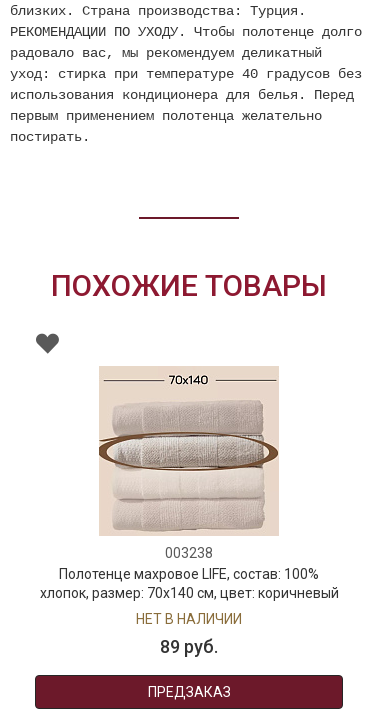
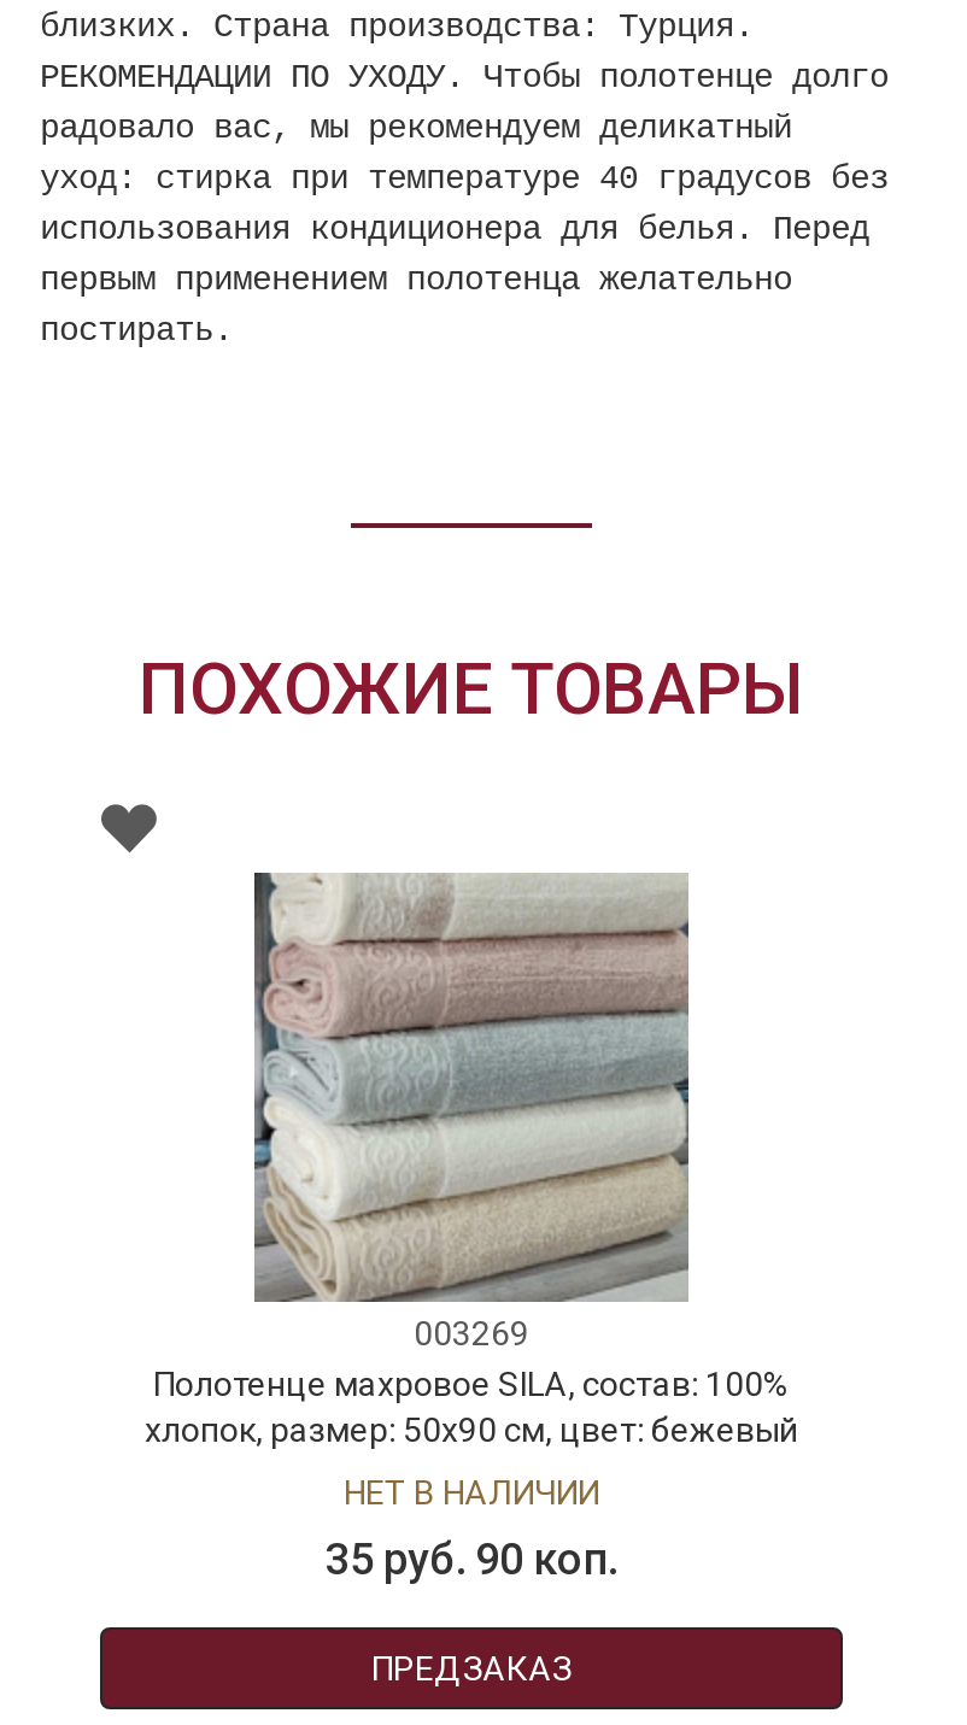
- [image]
- 003238
+ [image]
+ 003269

- Полотенце махровое LIFE, состав: 100%
+ Полотенце махровое SILA, состав: 100%

- хлопок, размер: 70х140 см, цвет: коричневый
+ хлопок, размер: 50х90 см, цвет: бежевый

- 89 руб.
+ 35 руб. 90 коп.
